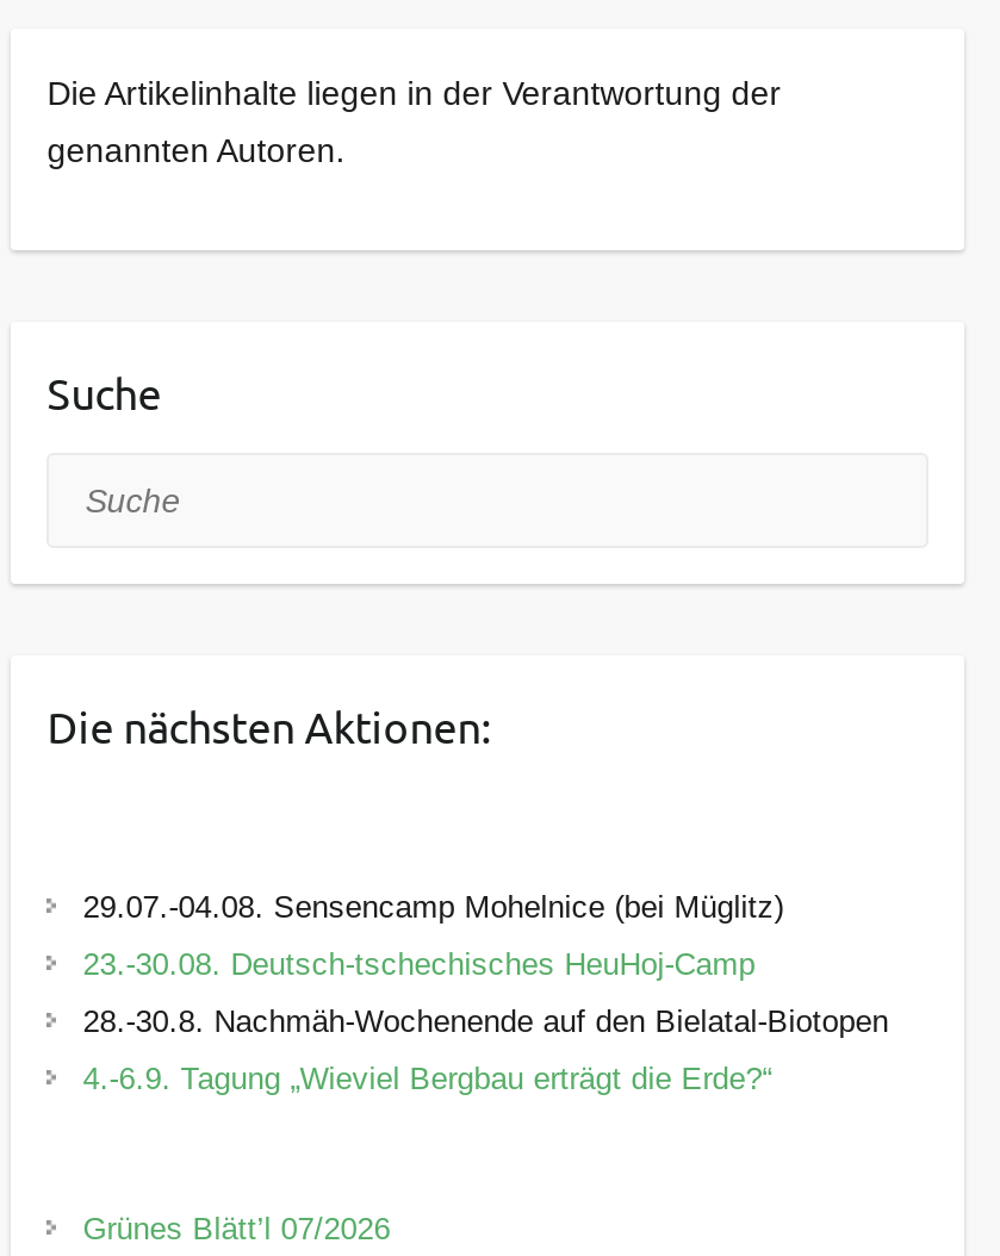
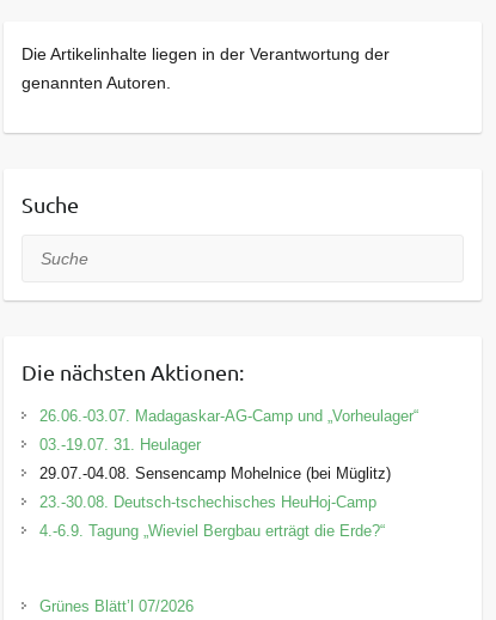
+ 26.06.-03.07. Madagaskar-AG-Camp und „Vorheulager“
+ 03.-19.07. 31. Heulager

- 28.-30.8. Nachmäh-Wochenende auf den Bielatal-Biotopen
